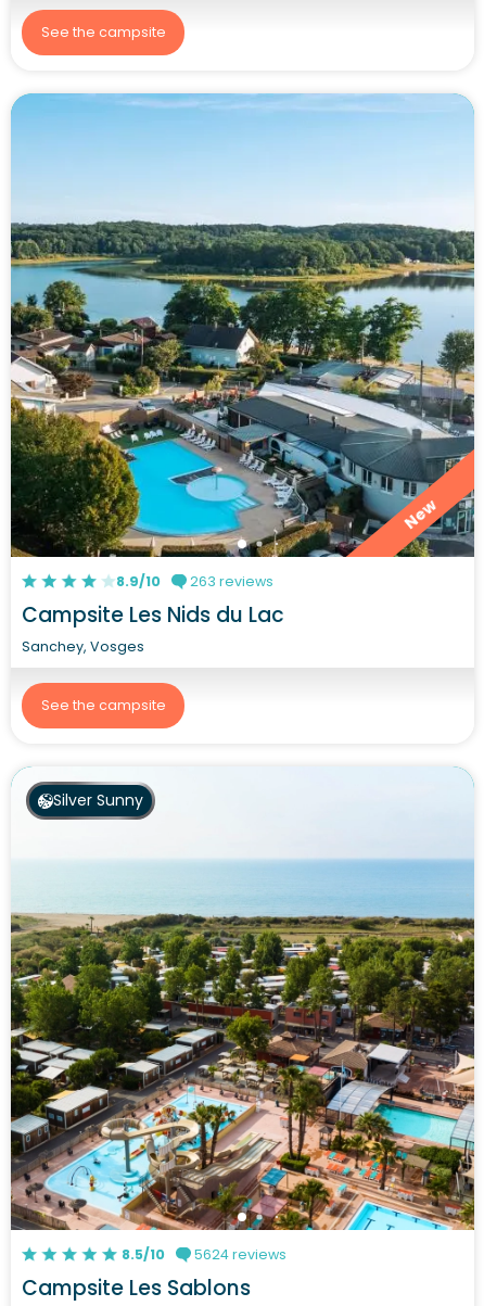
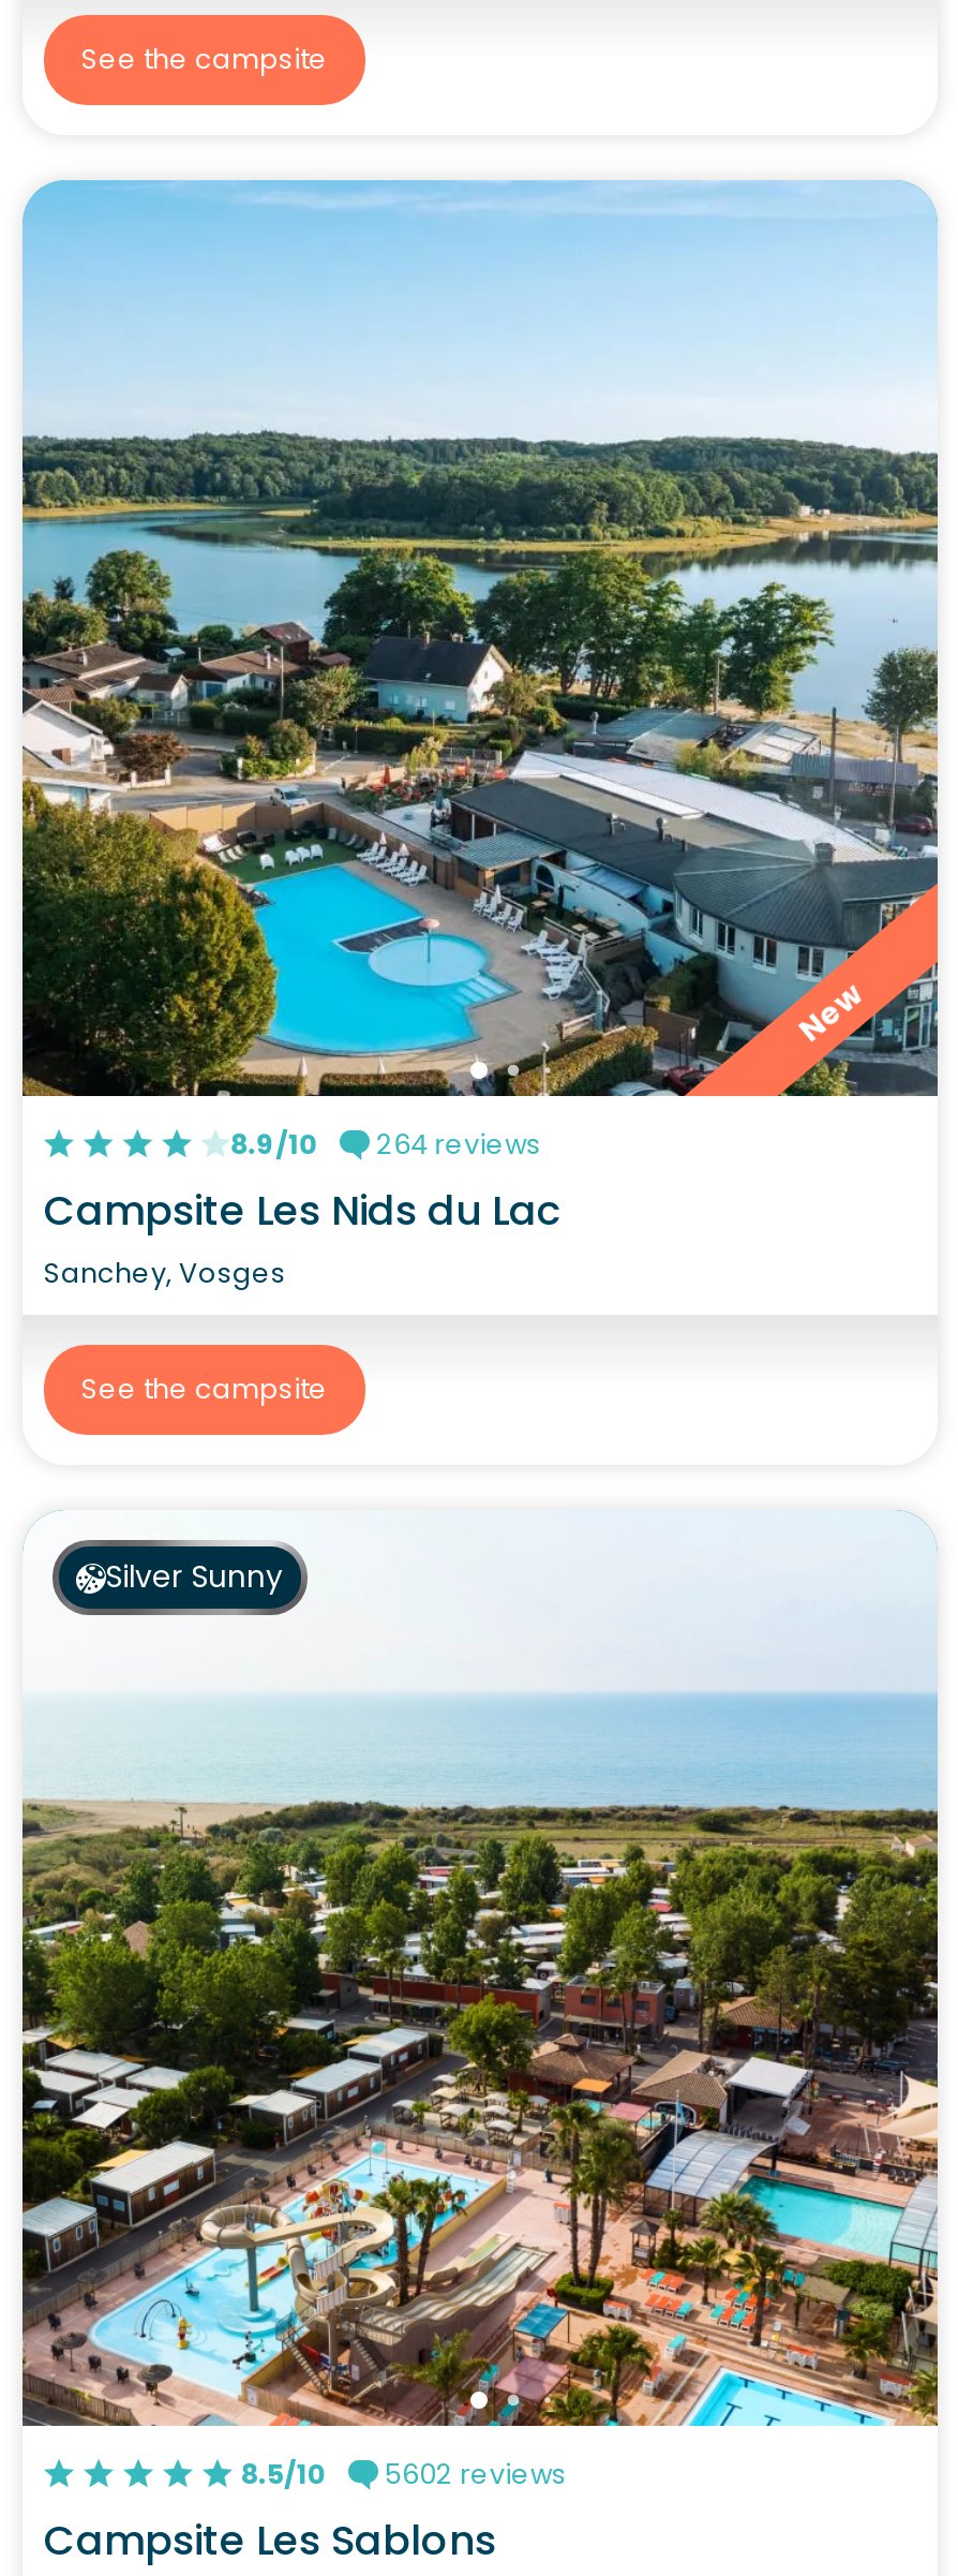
- 8.9/10 263 reviews
+ 8.9/10 264 reviews

- 8.5/10 5624 reviews
+ 8.5/10 5602 reviews
